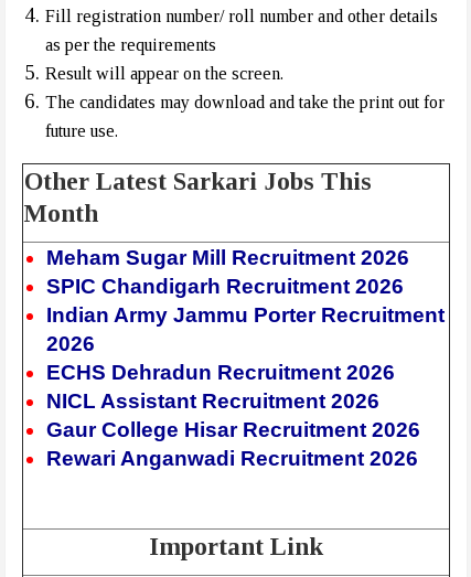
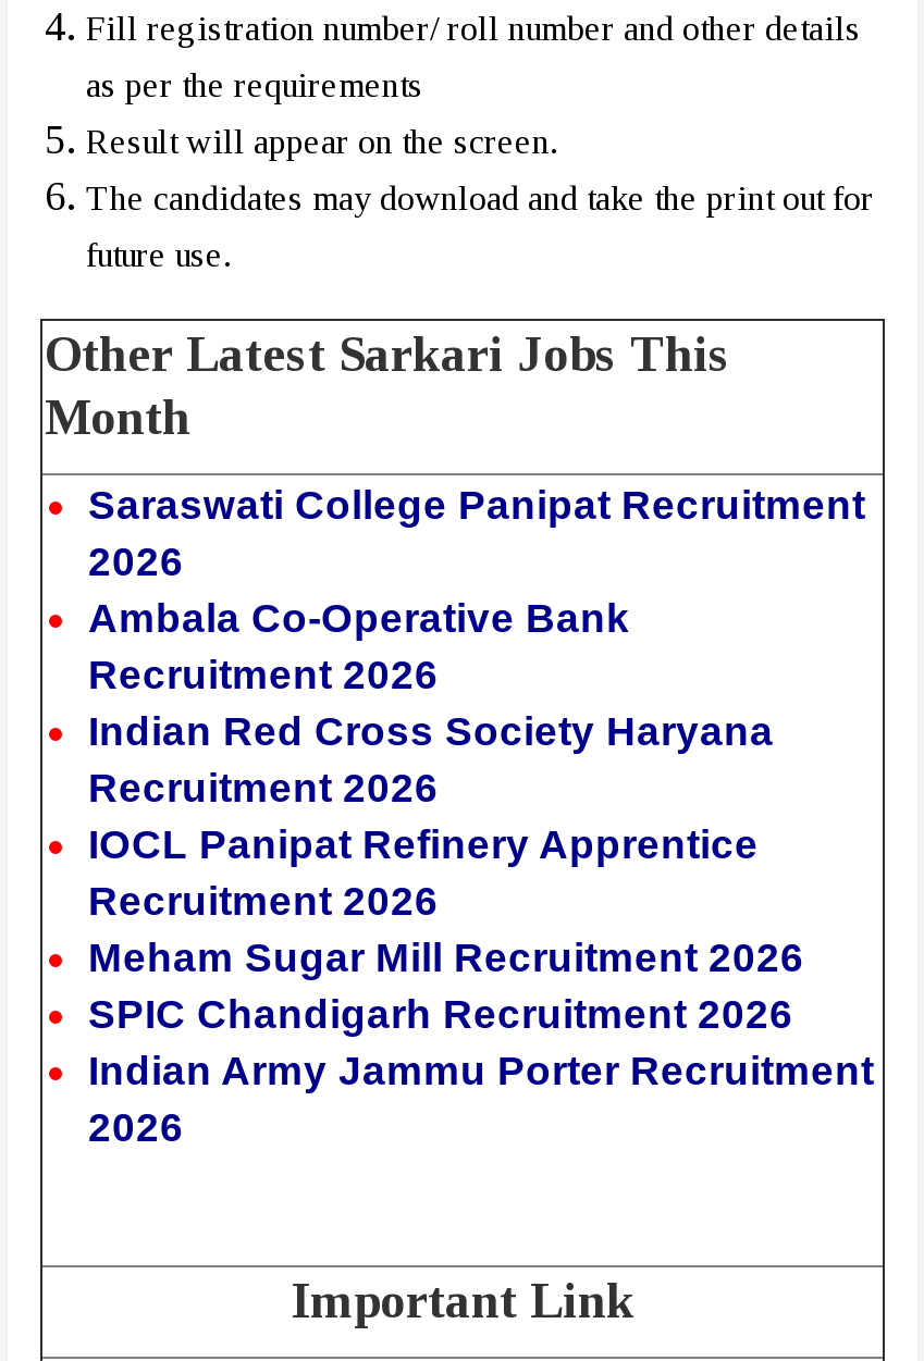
+ Saraswati College Panipat Recruitment
+ 2026
+ Ambala Co-Operative Bank
+ Recruitment 2026
+ Indian Red Cross Society Haryana
+ Recruitment 2026
+ IOCL Panipat Refinery Apprentice
+ Recruitment 2026

moved down: Meham Sugar Mill Recruitment 2026 | SPIC Chandigarh Recruitment 2026 | Indian Army Jammu Porter Recruitment | 2026

- ECHS Dehradun Recruitment 2026
- NICL Assistant Recruitment 2026
- Gaur College Hisar Recruitment 2026
- Rewari Anganwadi Recruitment 2026
